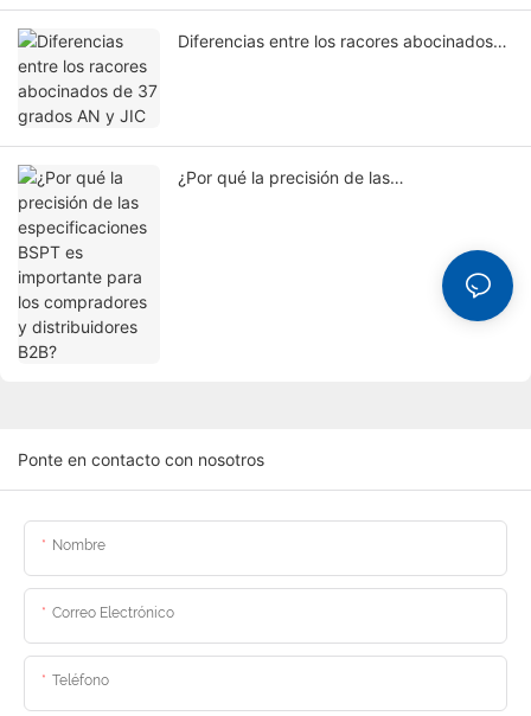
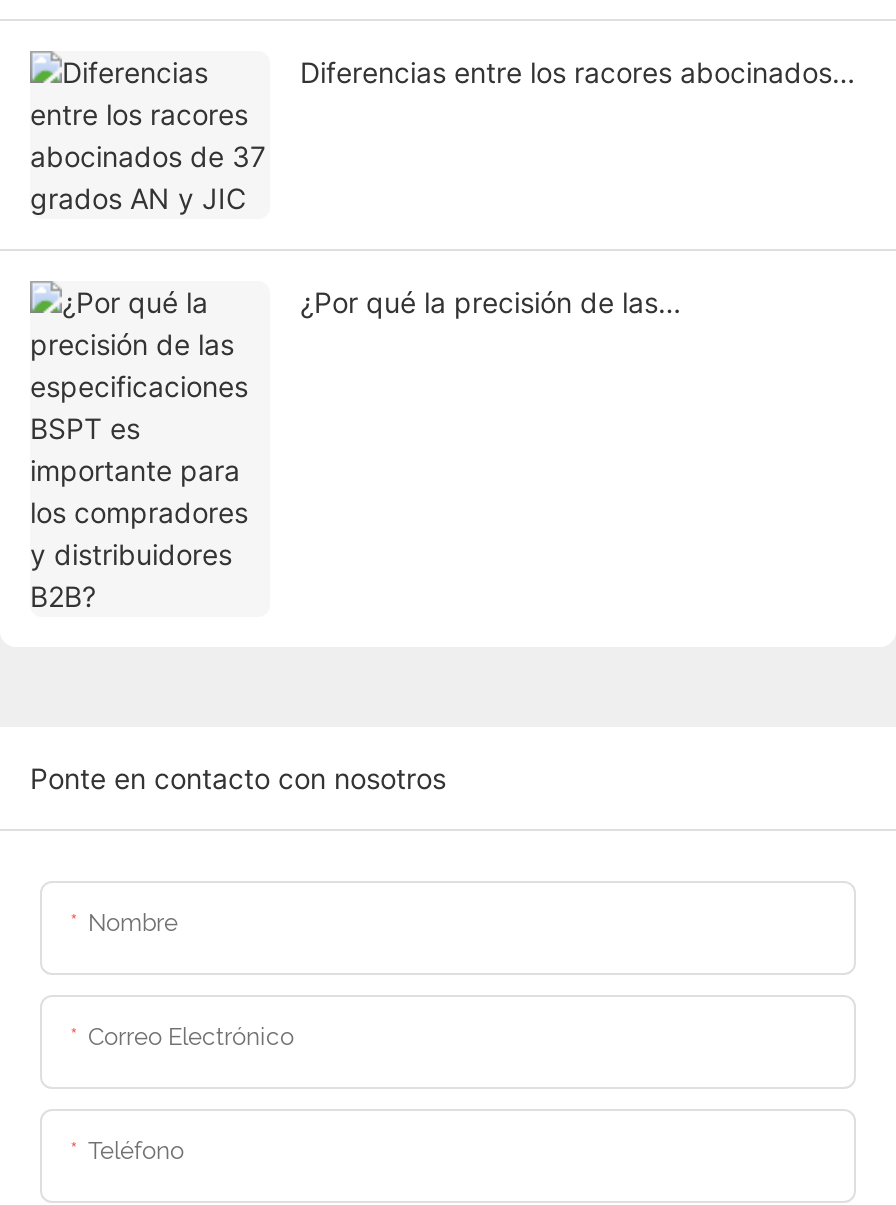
- [image]
